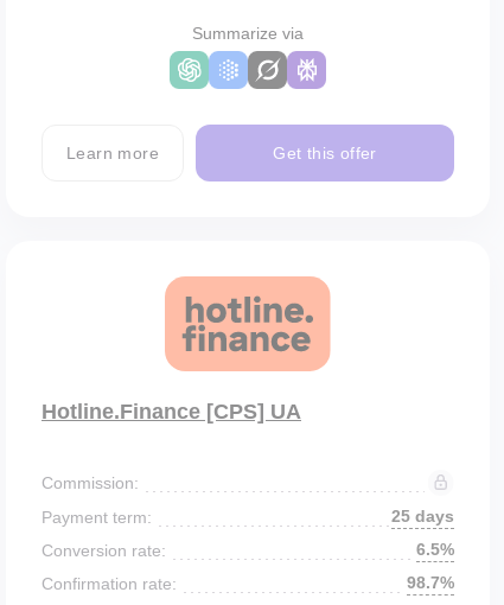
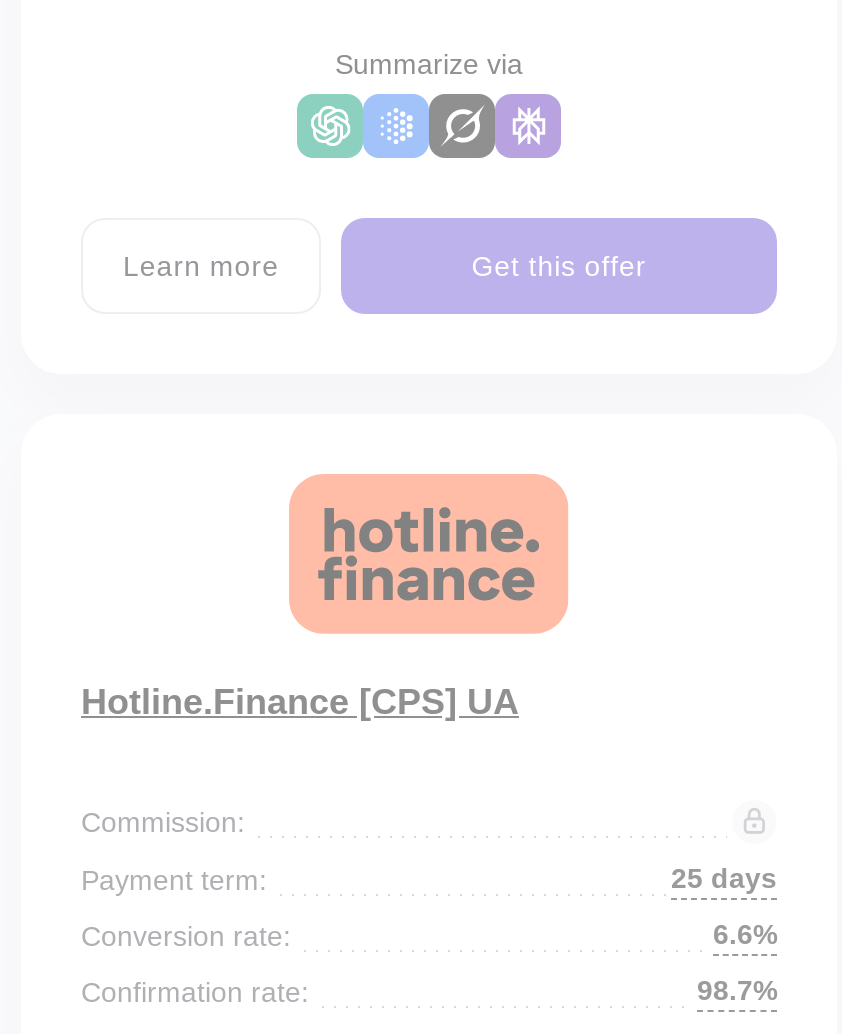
- 6.5%
+ 6.6%
